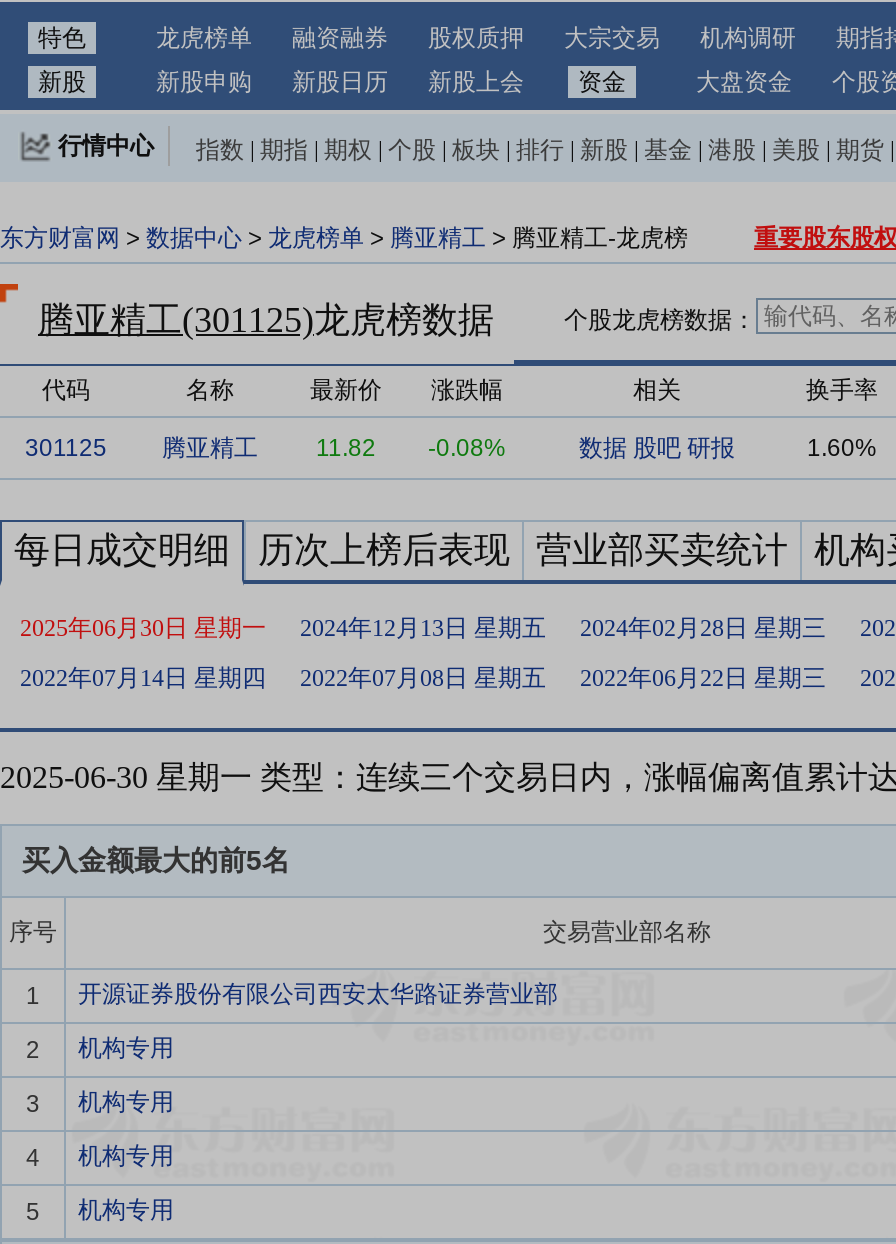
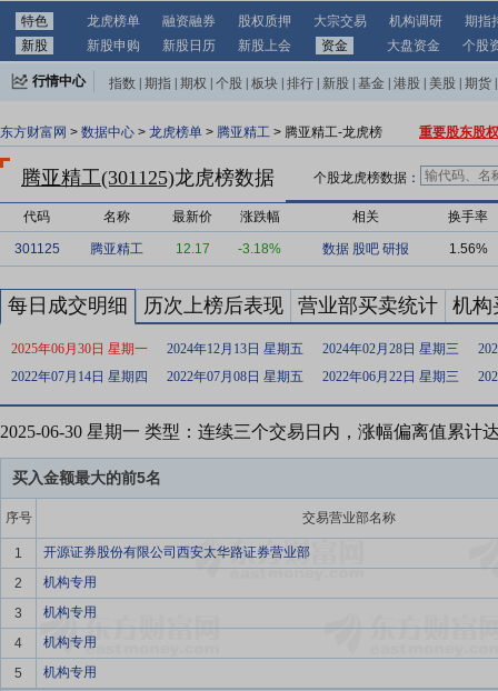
- 11.82
+ 12.17

- -0.08%
+ -3.18%

- 1.60%
+ 1.56%
